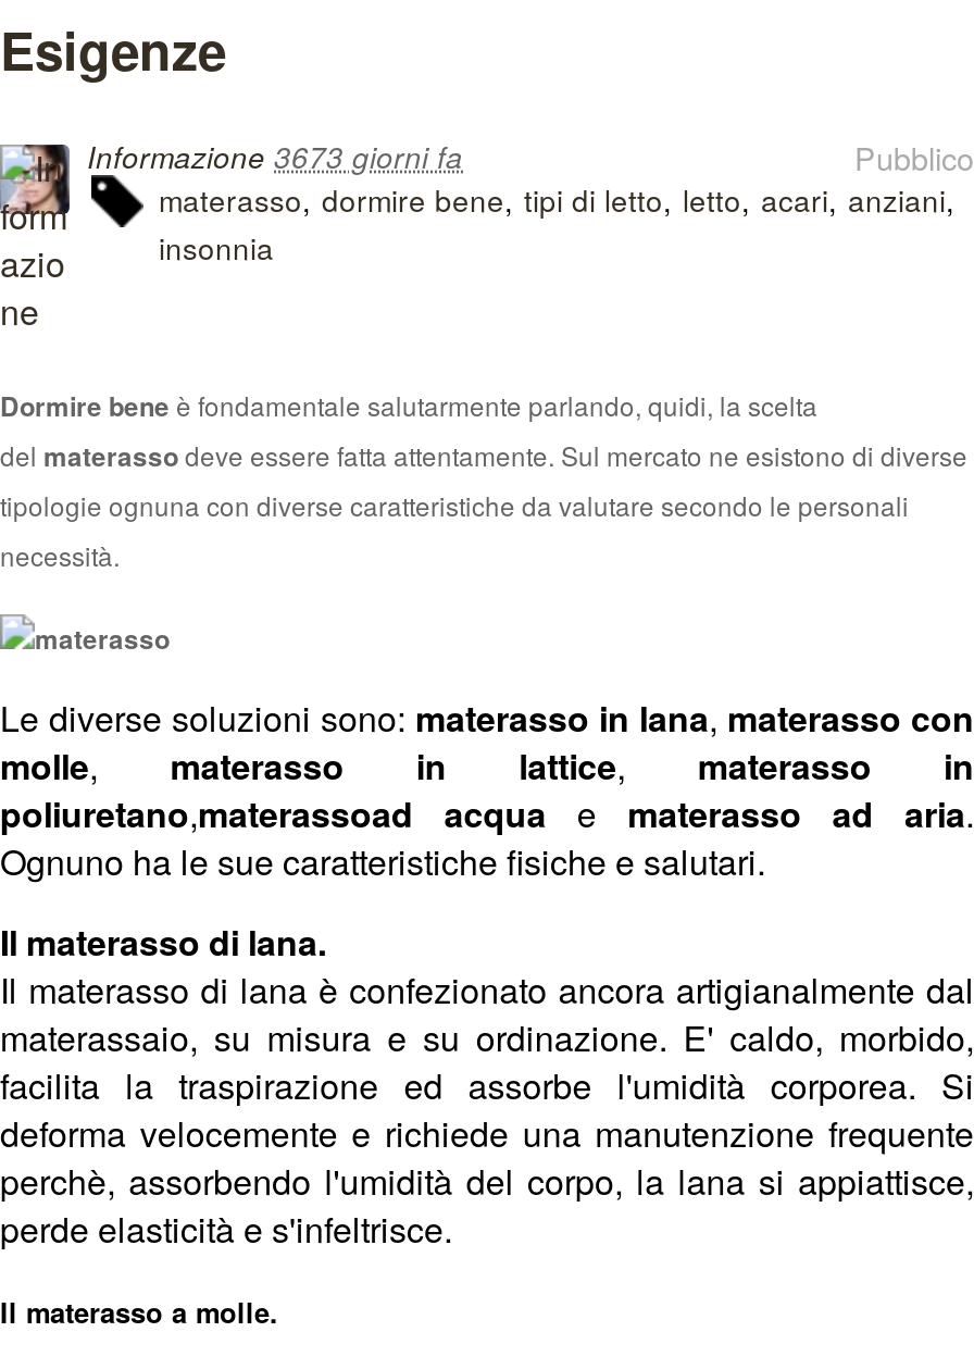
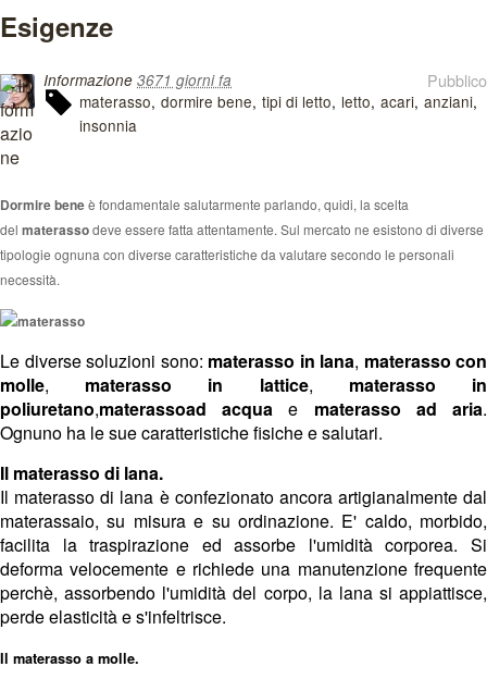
- Informazione 3673 giorni fa
+ Informazione 3671 giorni fa
